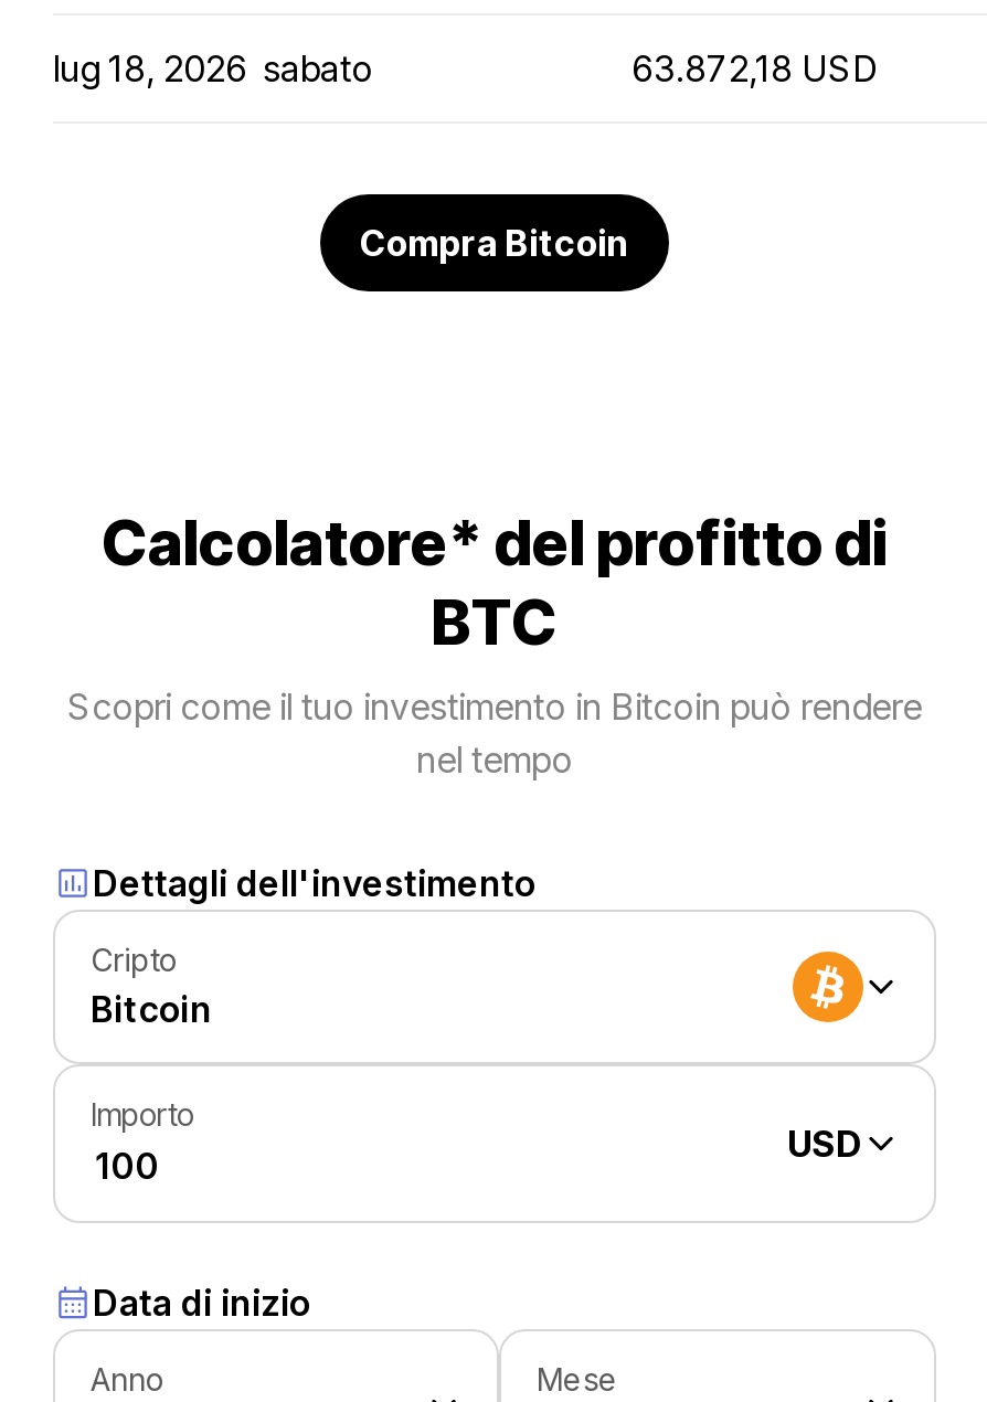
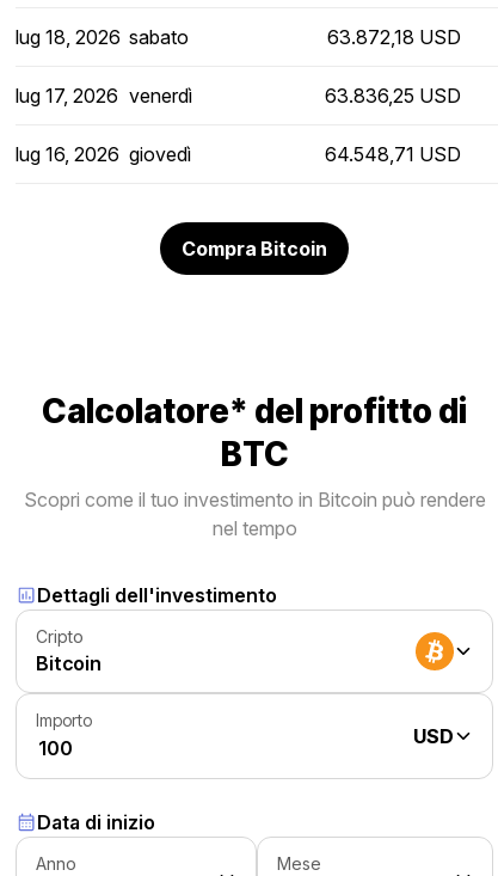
+ lug 17, 2026 venerdì
+ 63.836,25 USD
+ lug 16, 2026 giovedì
+ 64.548,71 USD
